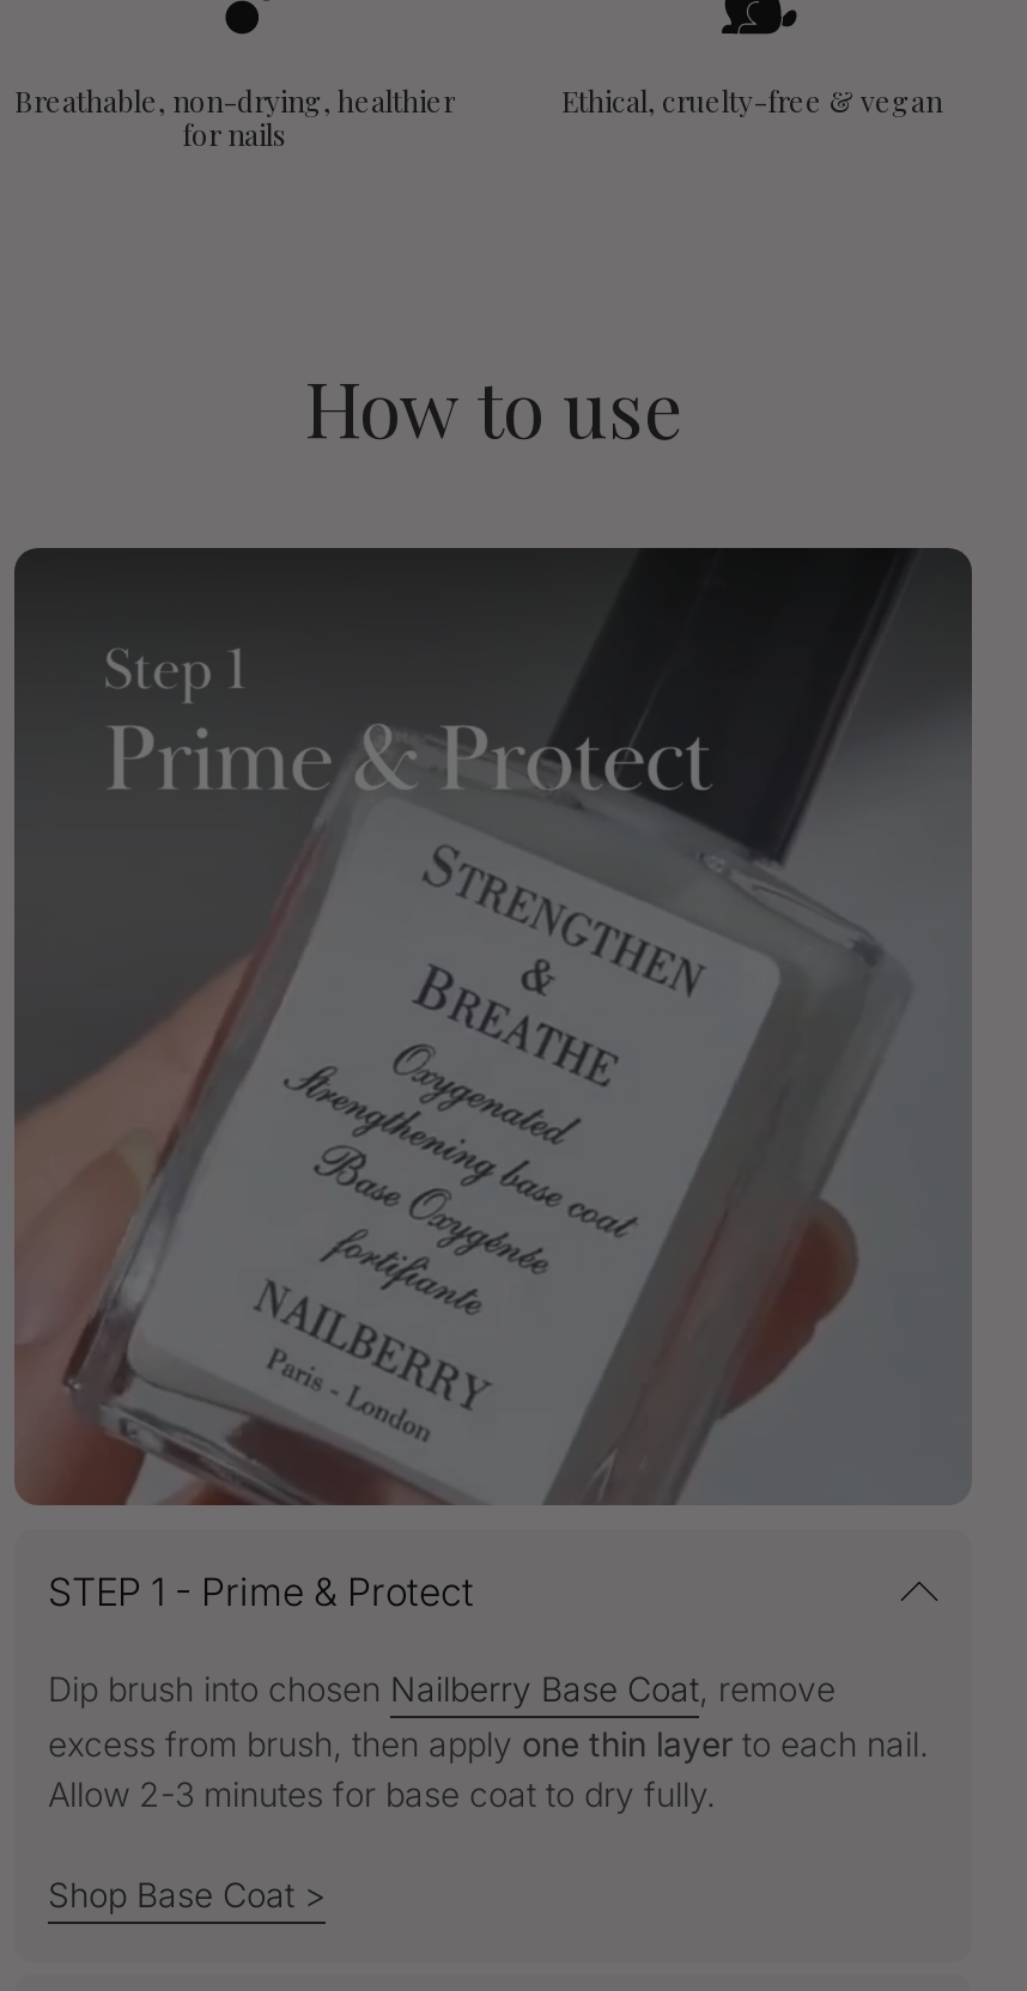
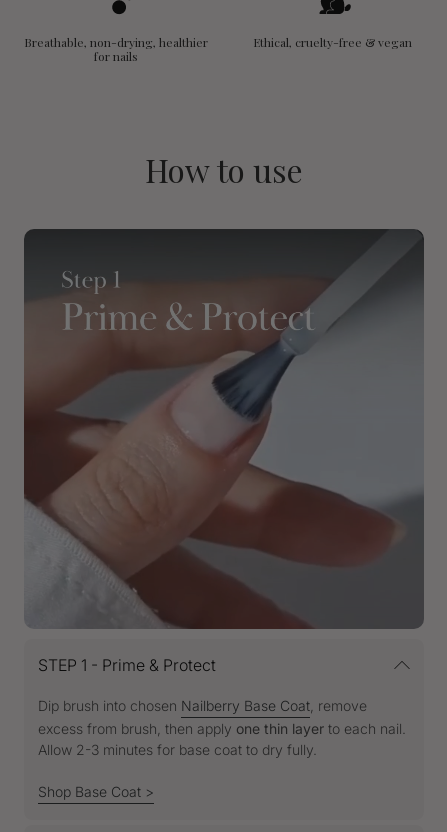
- [image]
+ [image]
